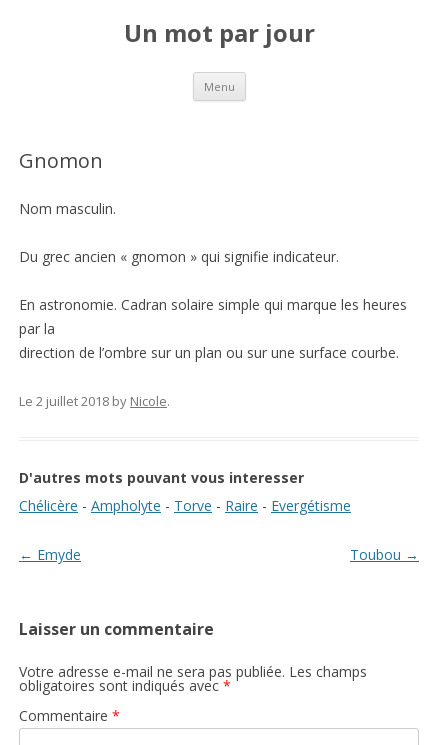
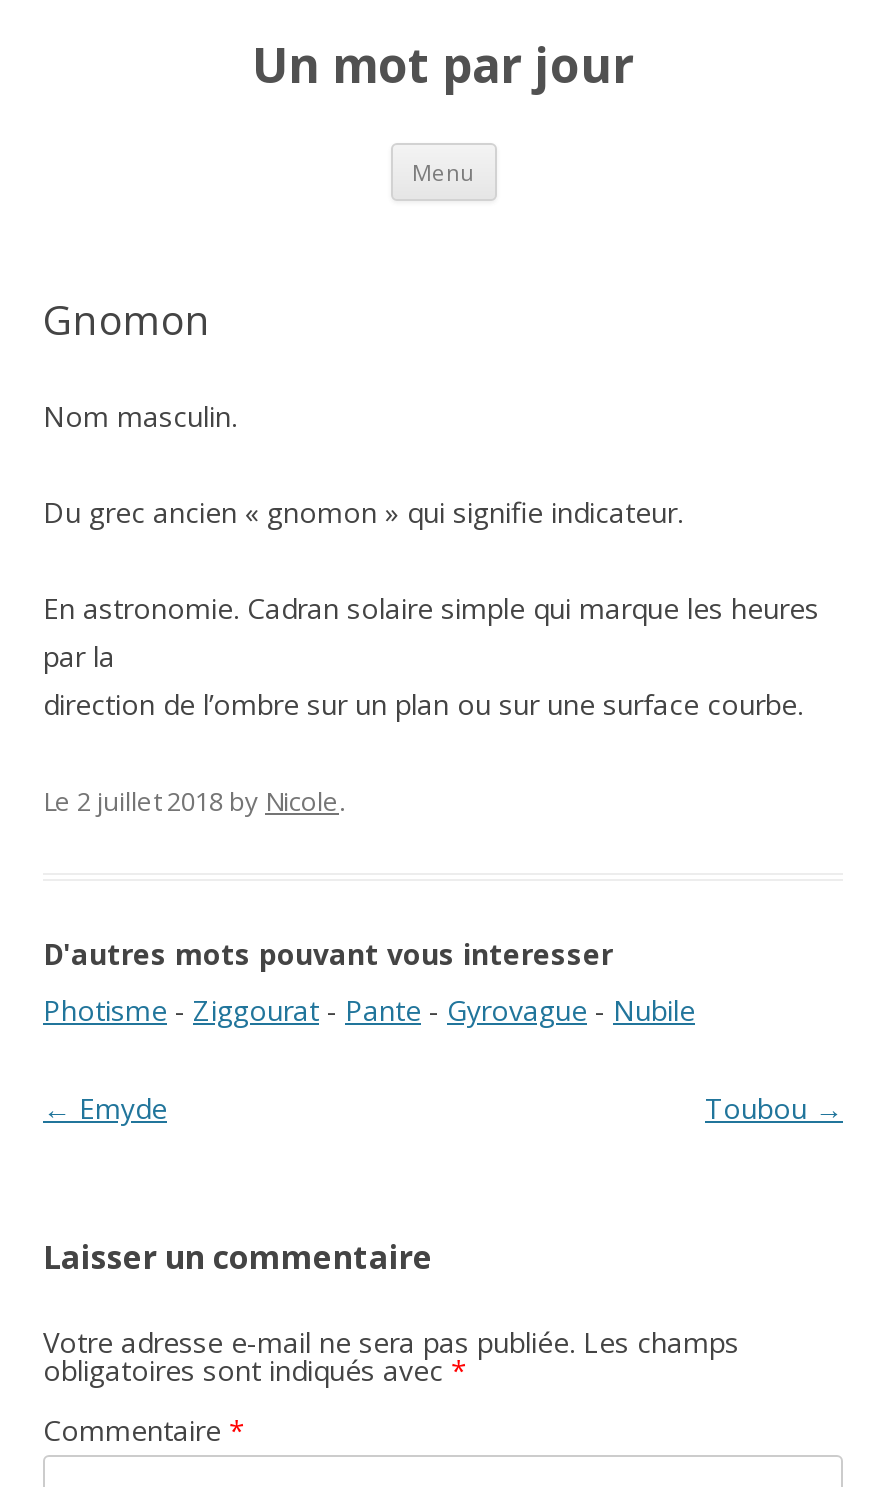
- Chélicère - Ampholyte - Torve - Raire - Evergétisme
+ Photisme - Ziggourat - Pante - Gyrovague - Nubile
